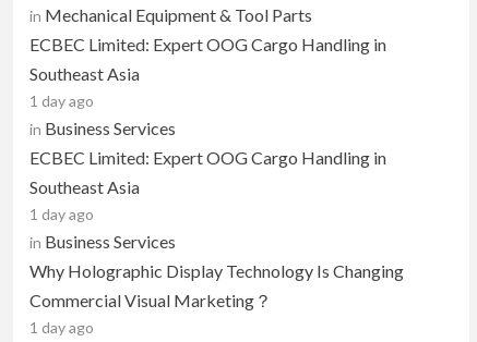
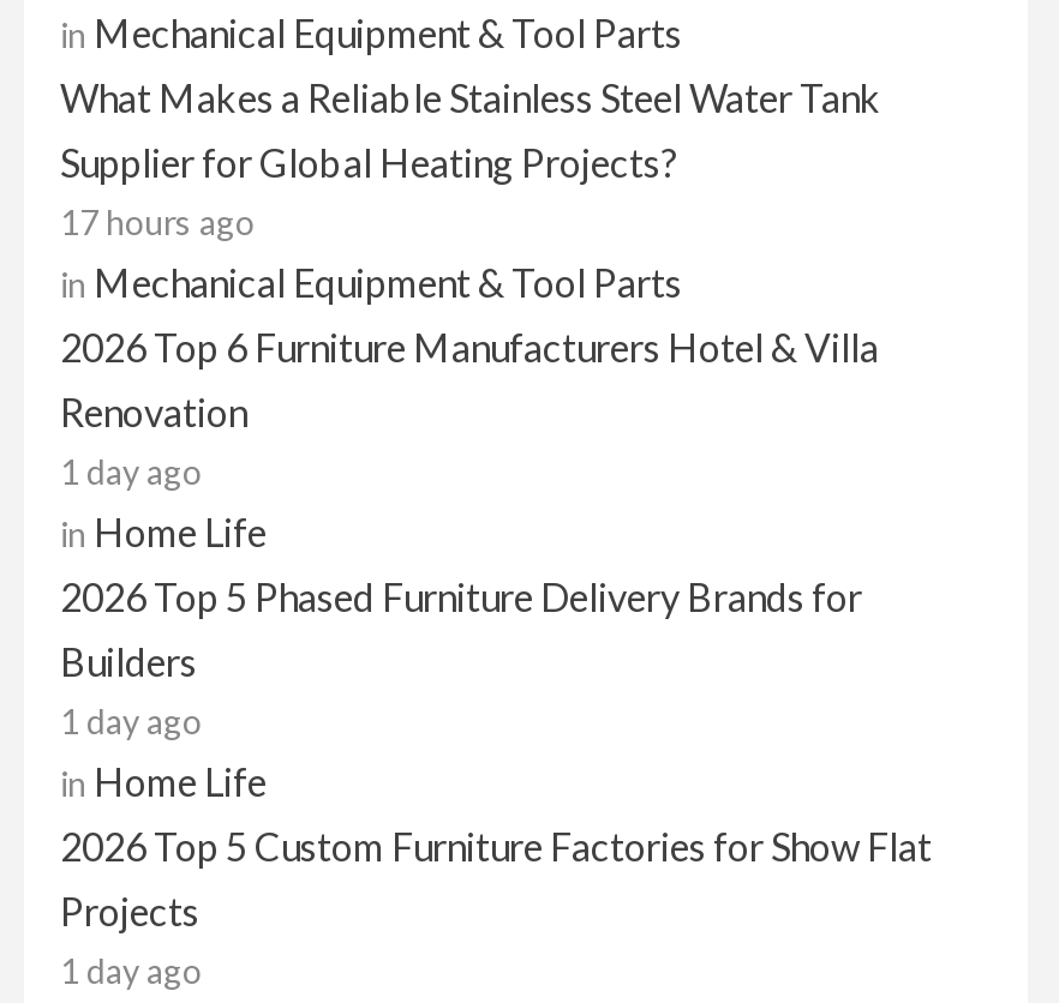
- ECBEC Limited: Expert OOG Cargo Handling in
- Southeast Asia
+ What Makes a Reliable Stainless Steel Water Tank
+ Supplier for Global Heating Projects?
+ 17 hours ago
+ in Mechanical Equipment & Tool Parts
+ 2026 Top 6 Furniture Manufacturers Hotel & Villa
+ Renovation

- in Business Services
- ECBEC Limited: Expert OOG Cargo Handling in
- Southeast Asia
+ in Home Life
+ 2026 Top 5 Phased Furniture Delivery Brands for
+ Builders

- in Business Services
- Why Holographic Display Technology Is Changing
- Commercial Visual Marketing？
+ in Home Life
+ 2026 Top 5 Custom Furniture Factories for Show Flat
+ Projects
